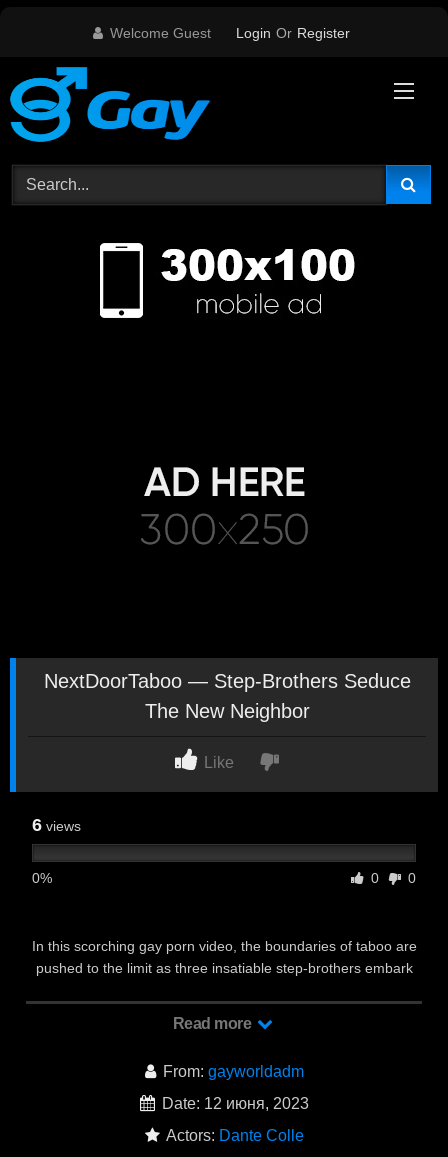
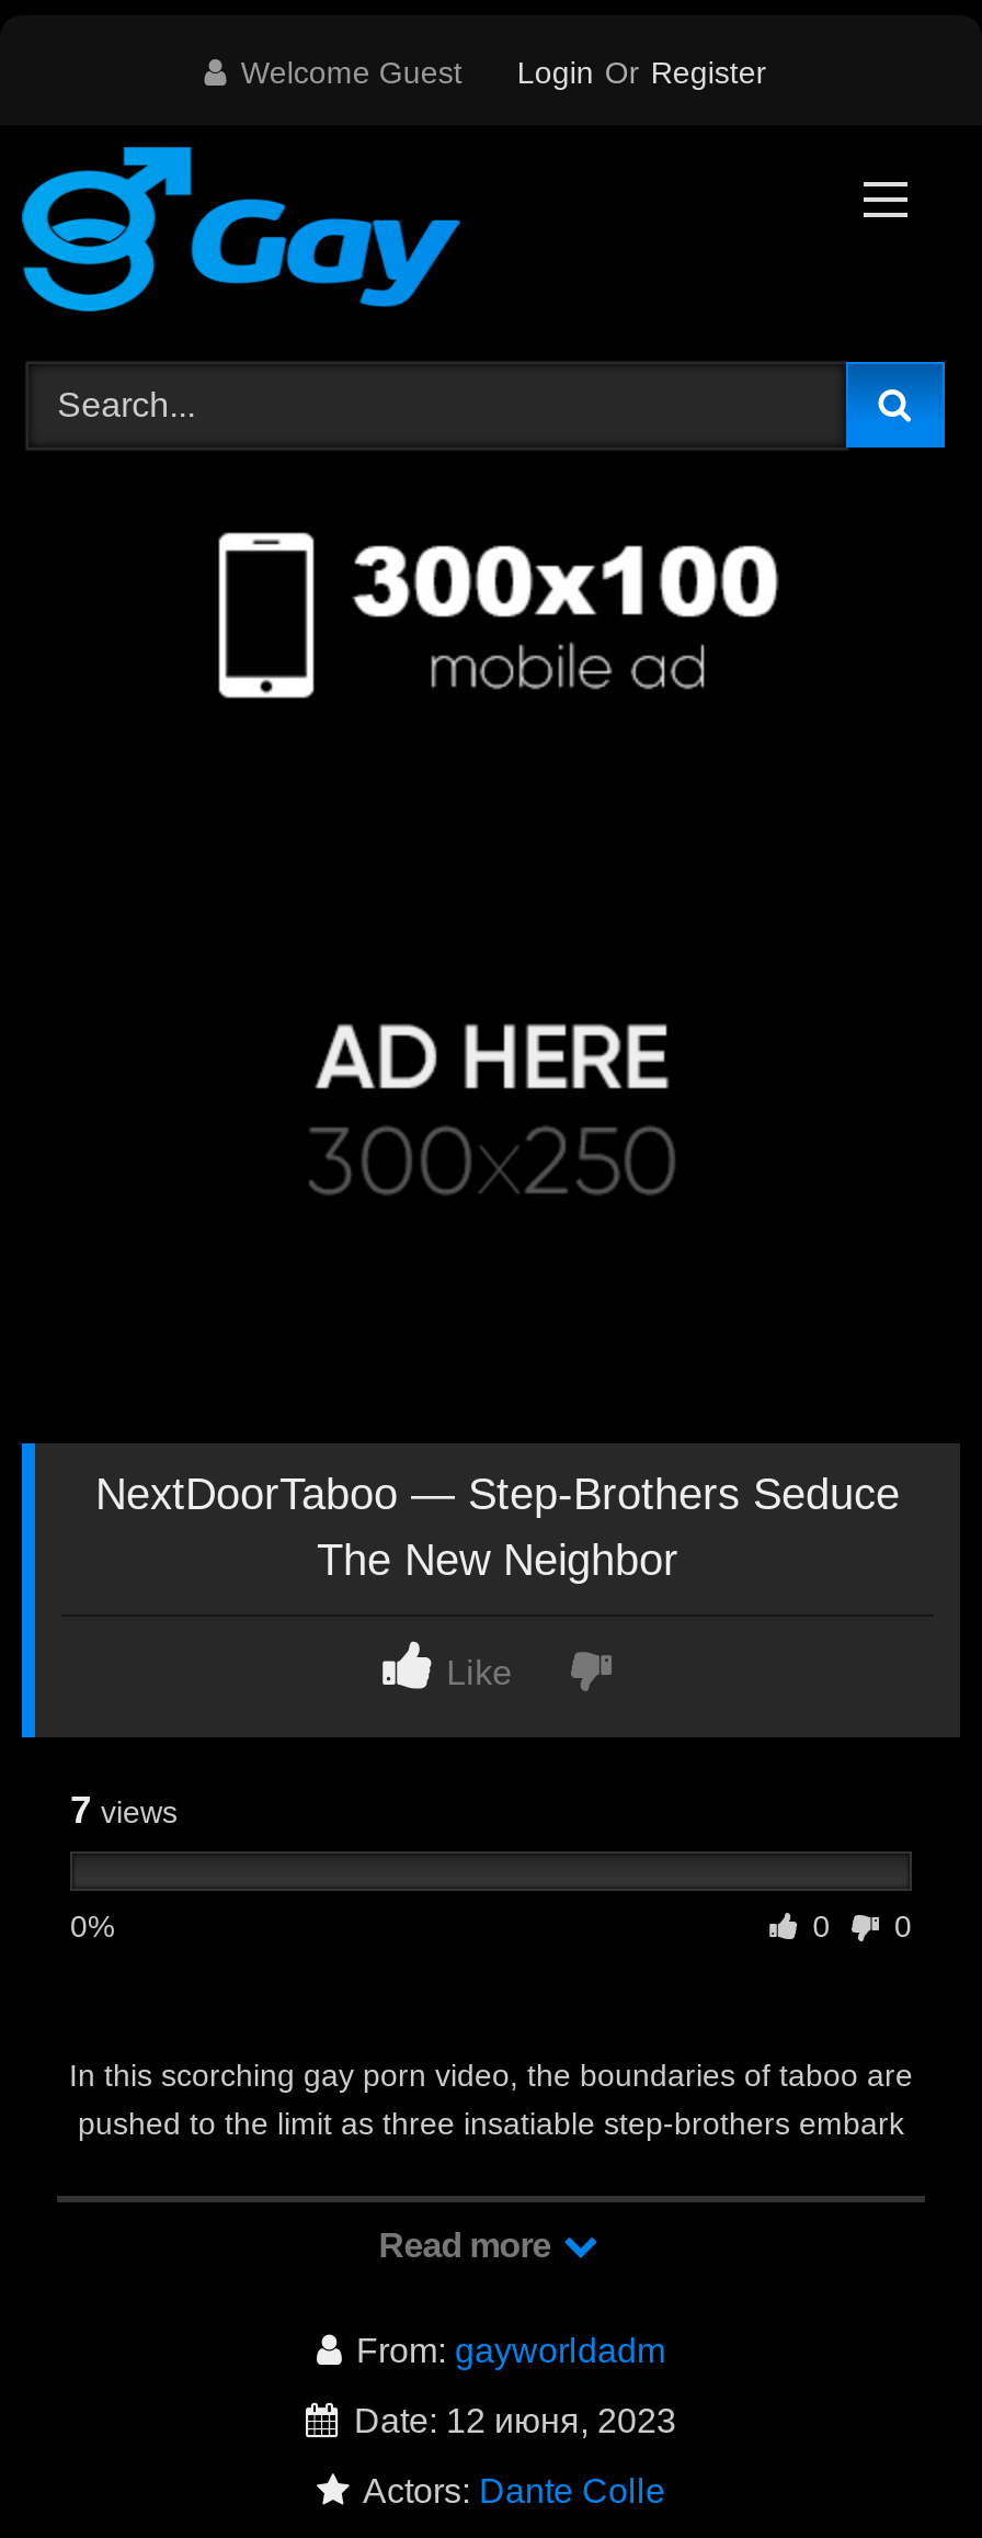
- 6 views
+ 7 views
